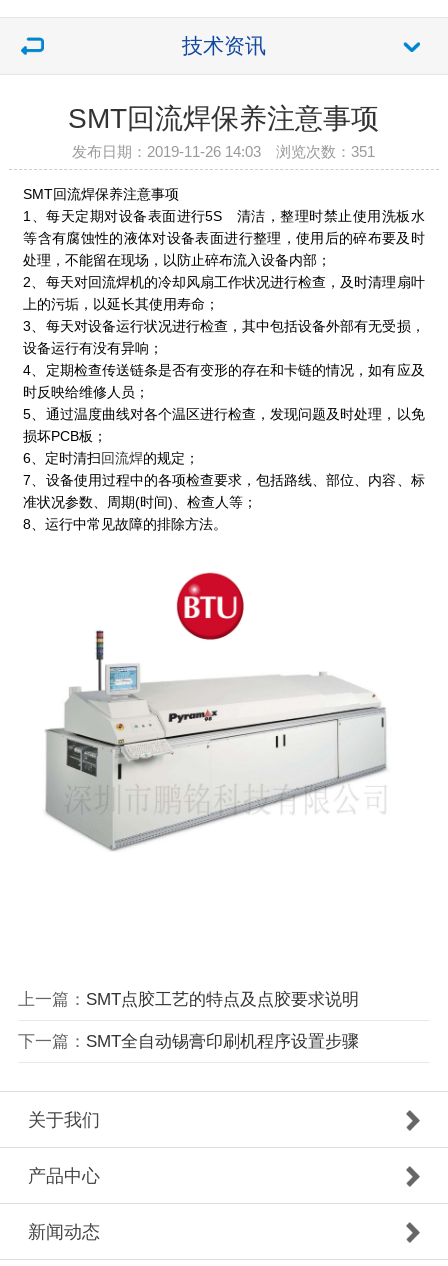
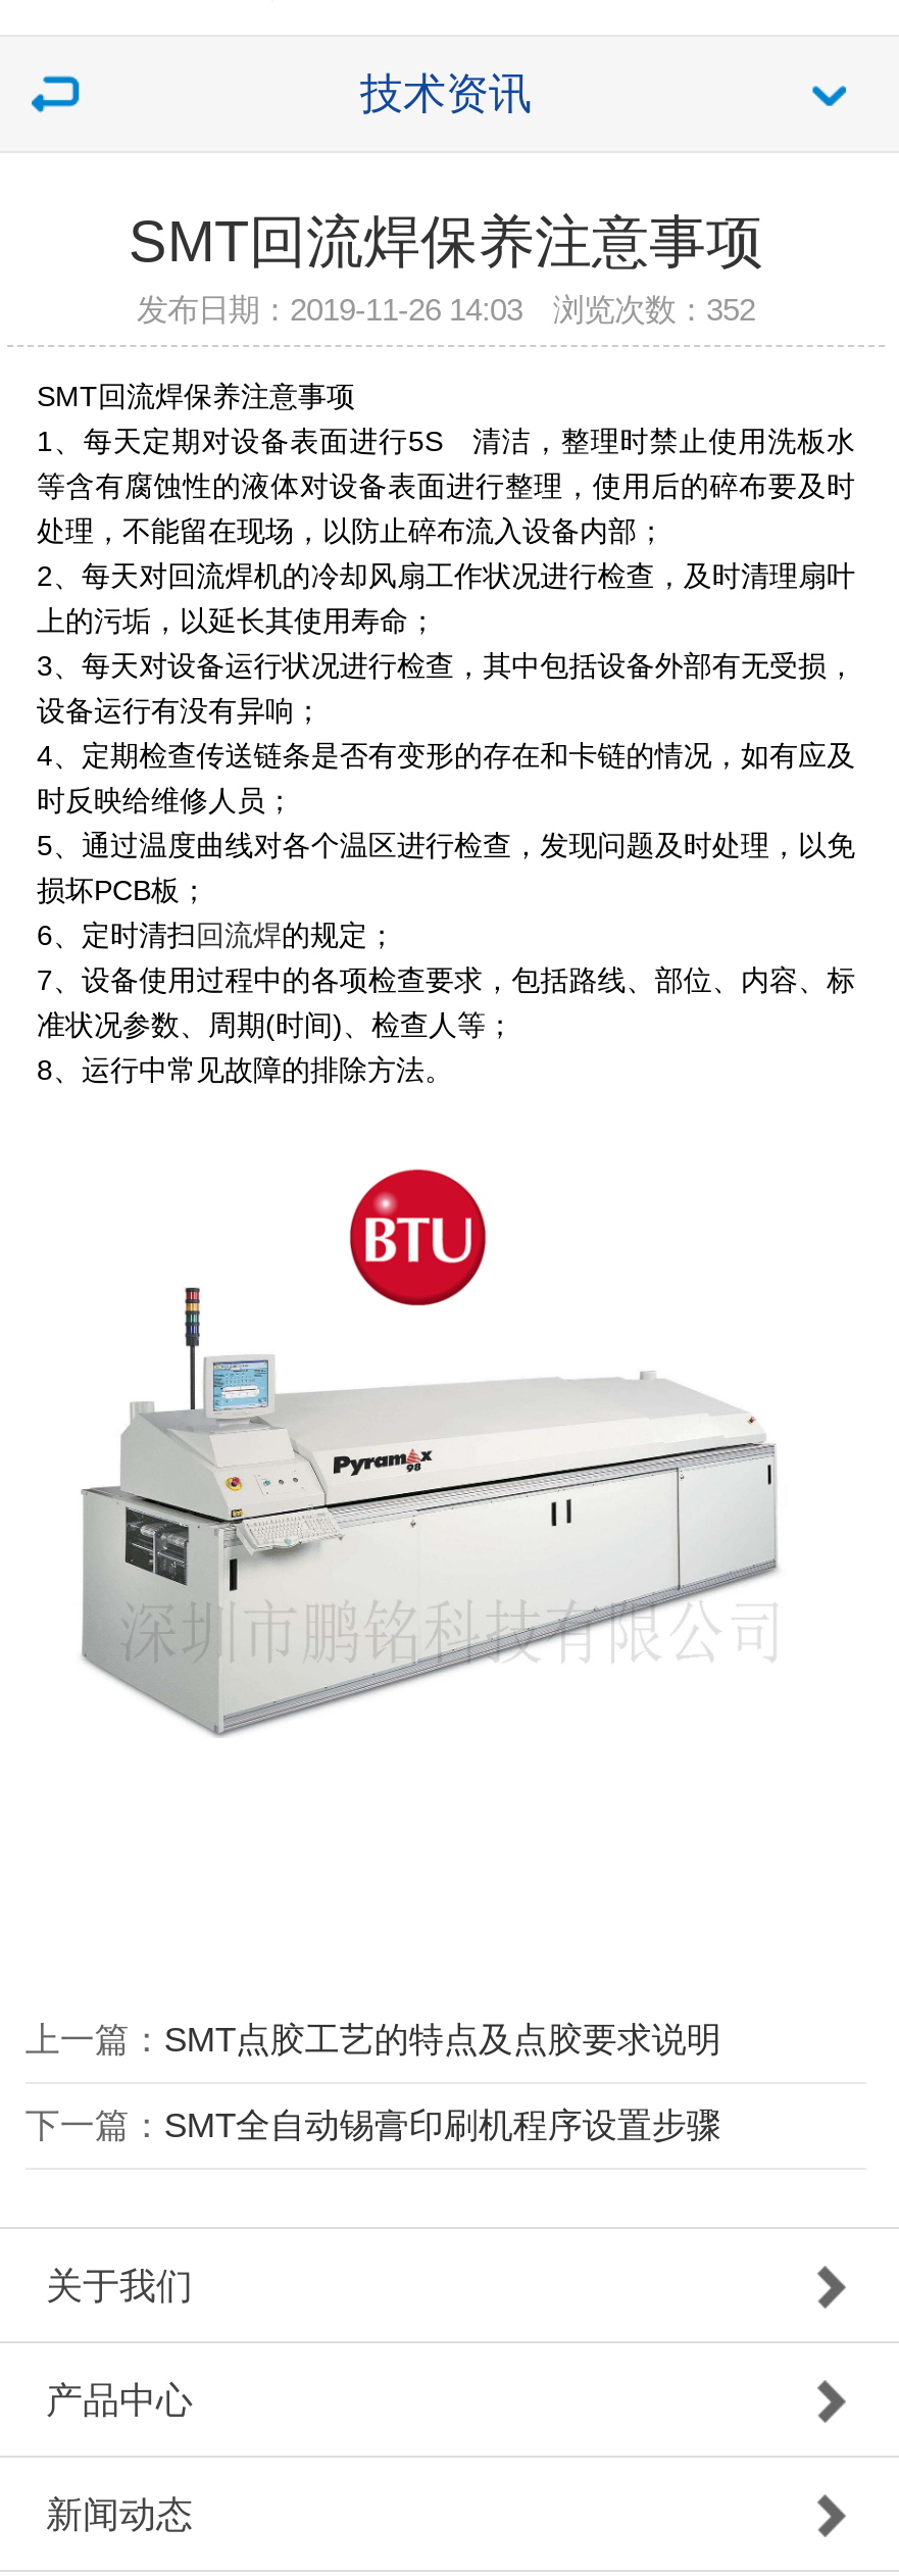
- 发布日期：2019-11-26 14:03 浏览次数：351
+ 发布日期：2019-11-26 14:03 浏览次数：352
